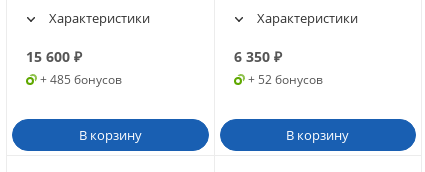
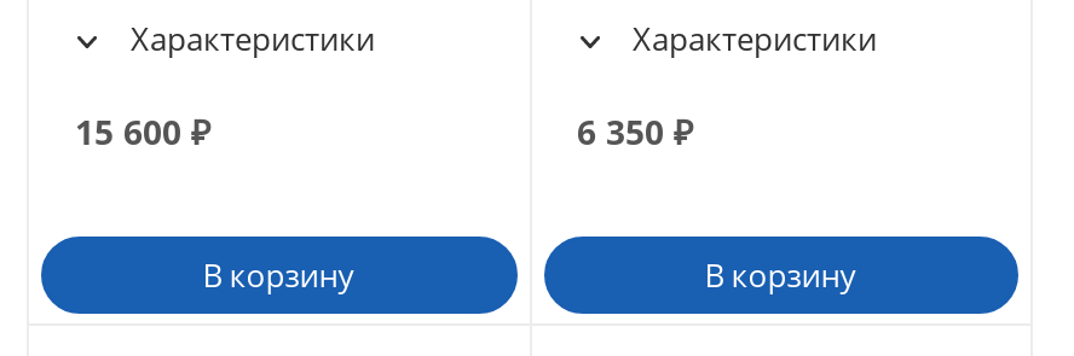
- + 485 бонусов

- + 52 бонусов
